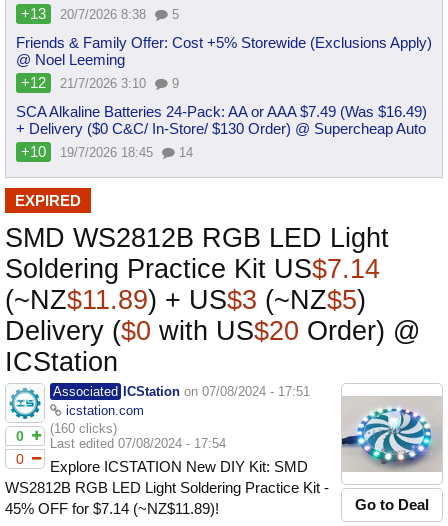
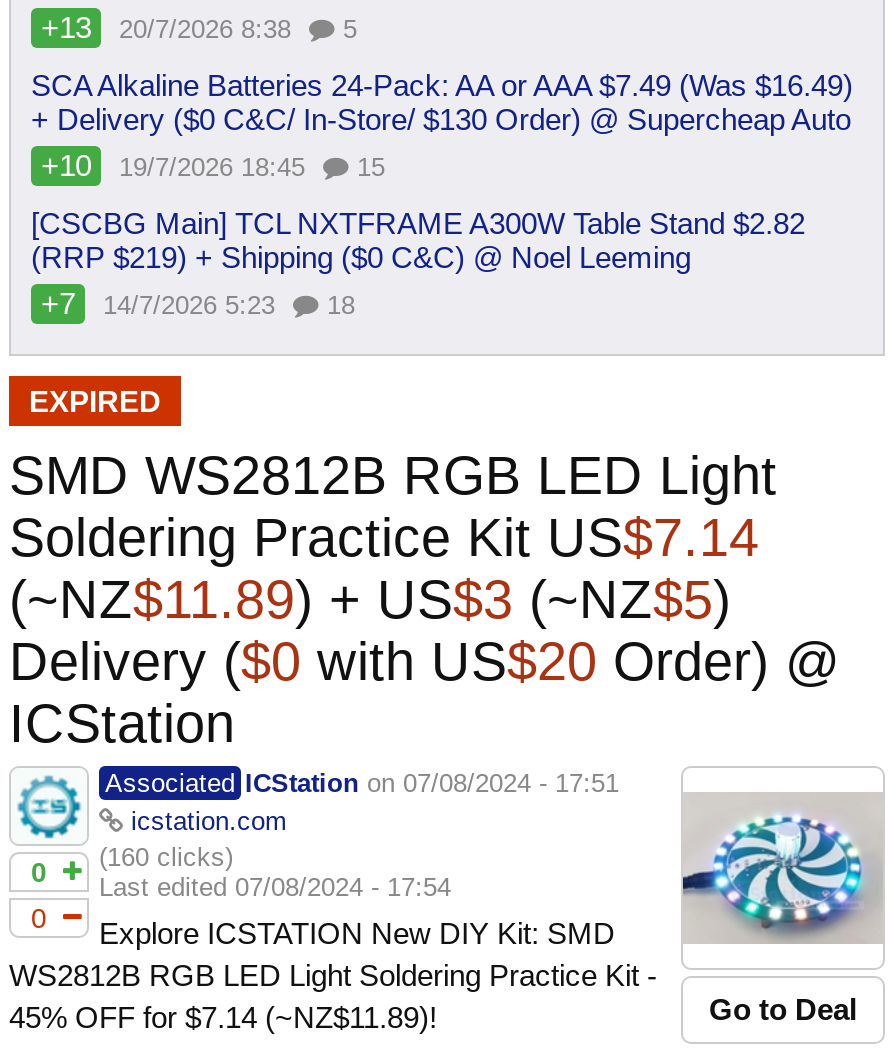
- Friends & Family Offer: Cost +5% Storewide (Exclusions Apply)
- @ Noel Leeming
- +12
- 21/7/2026 3:10
- 9

moved up: SCA Alkaline Batteries 24-Pack: AA or AAA $7.49 (Was $16.49) | + Delivery ($0 C&C/ In-Store/ $130 Order) @ Supercheap Auto | +10 | 19/7/2026 18:45

- 14
+ 15
+ [CSCBG Main] TCL NXTFRAME A300W Table Stand $2.82
+ (RRP $219) + Shipping ($0 C&C) @ Noel Leeming
+ +7
+ 14/7/2026 5:23
+ 18
